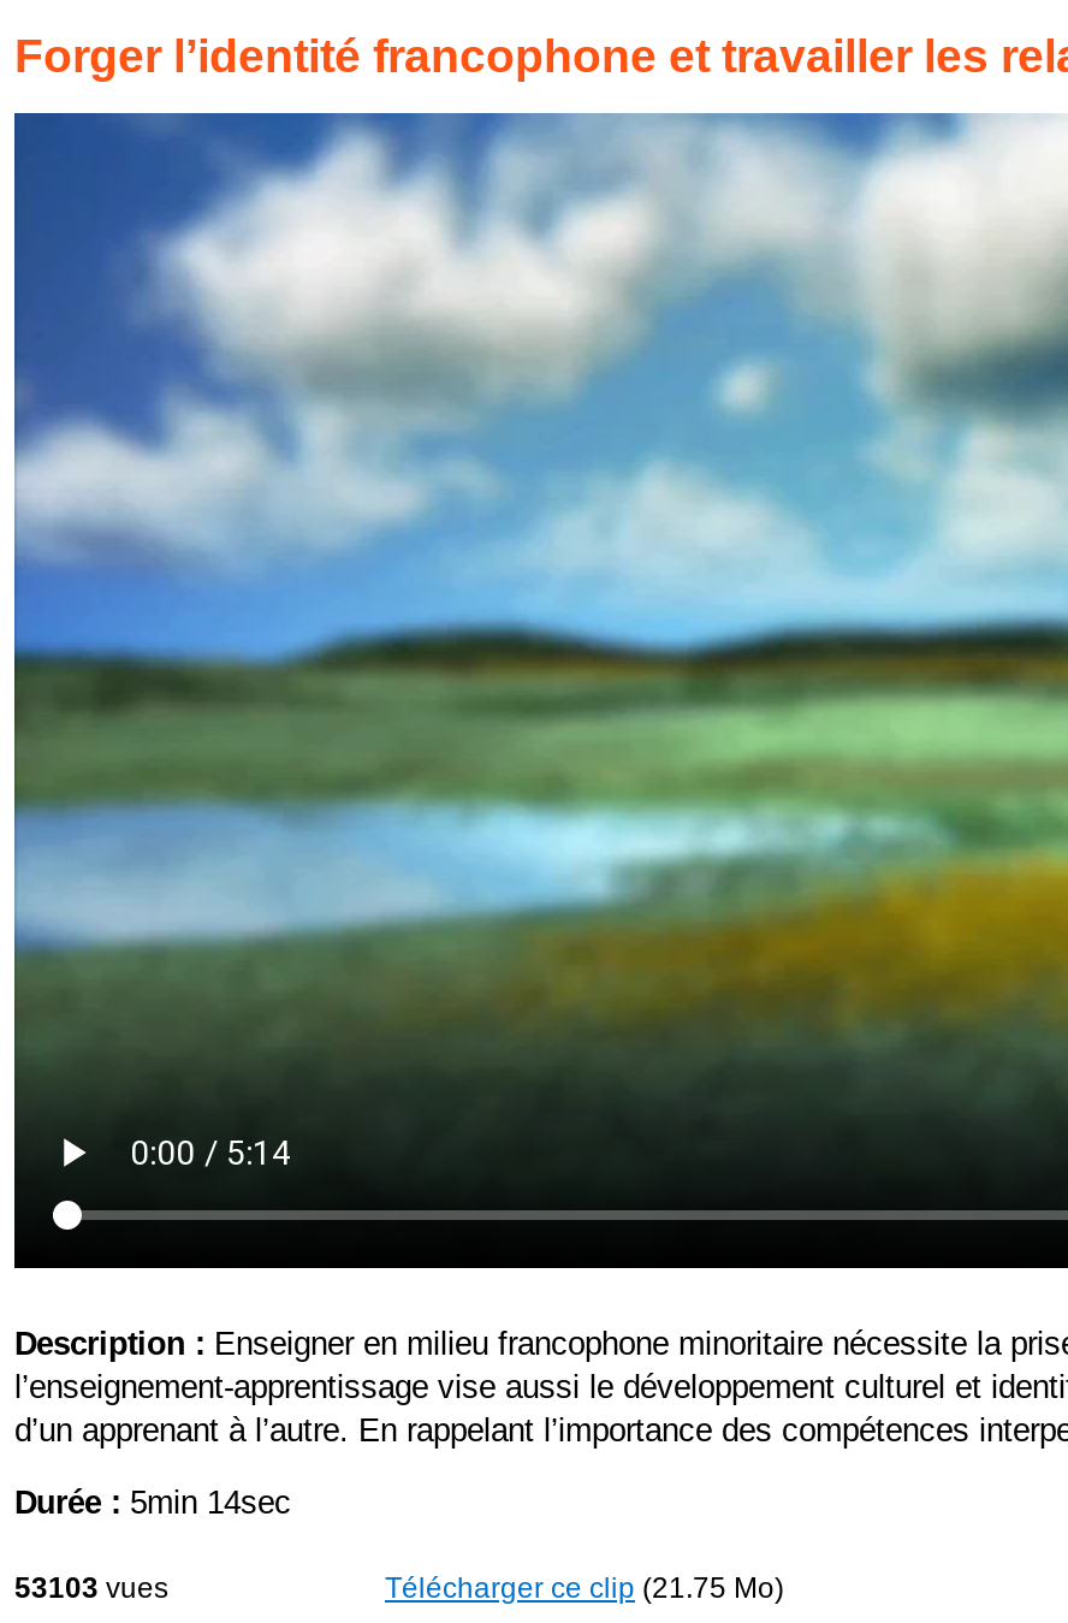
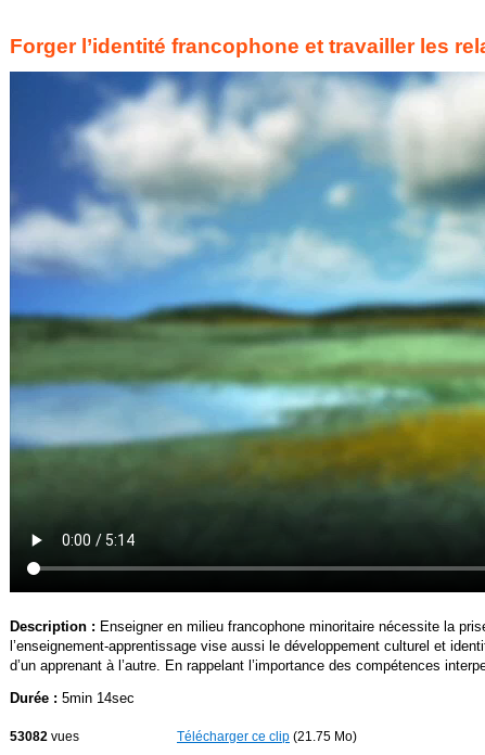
- 53103 vues
+ 53082 vues
